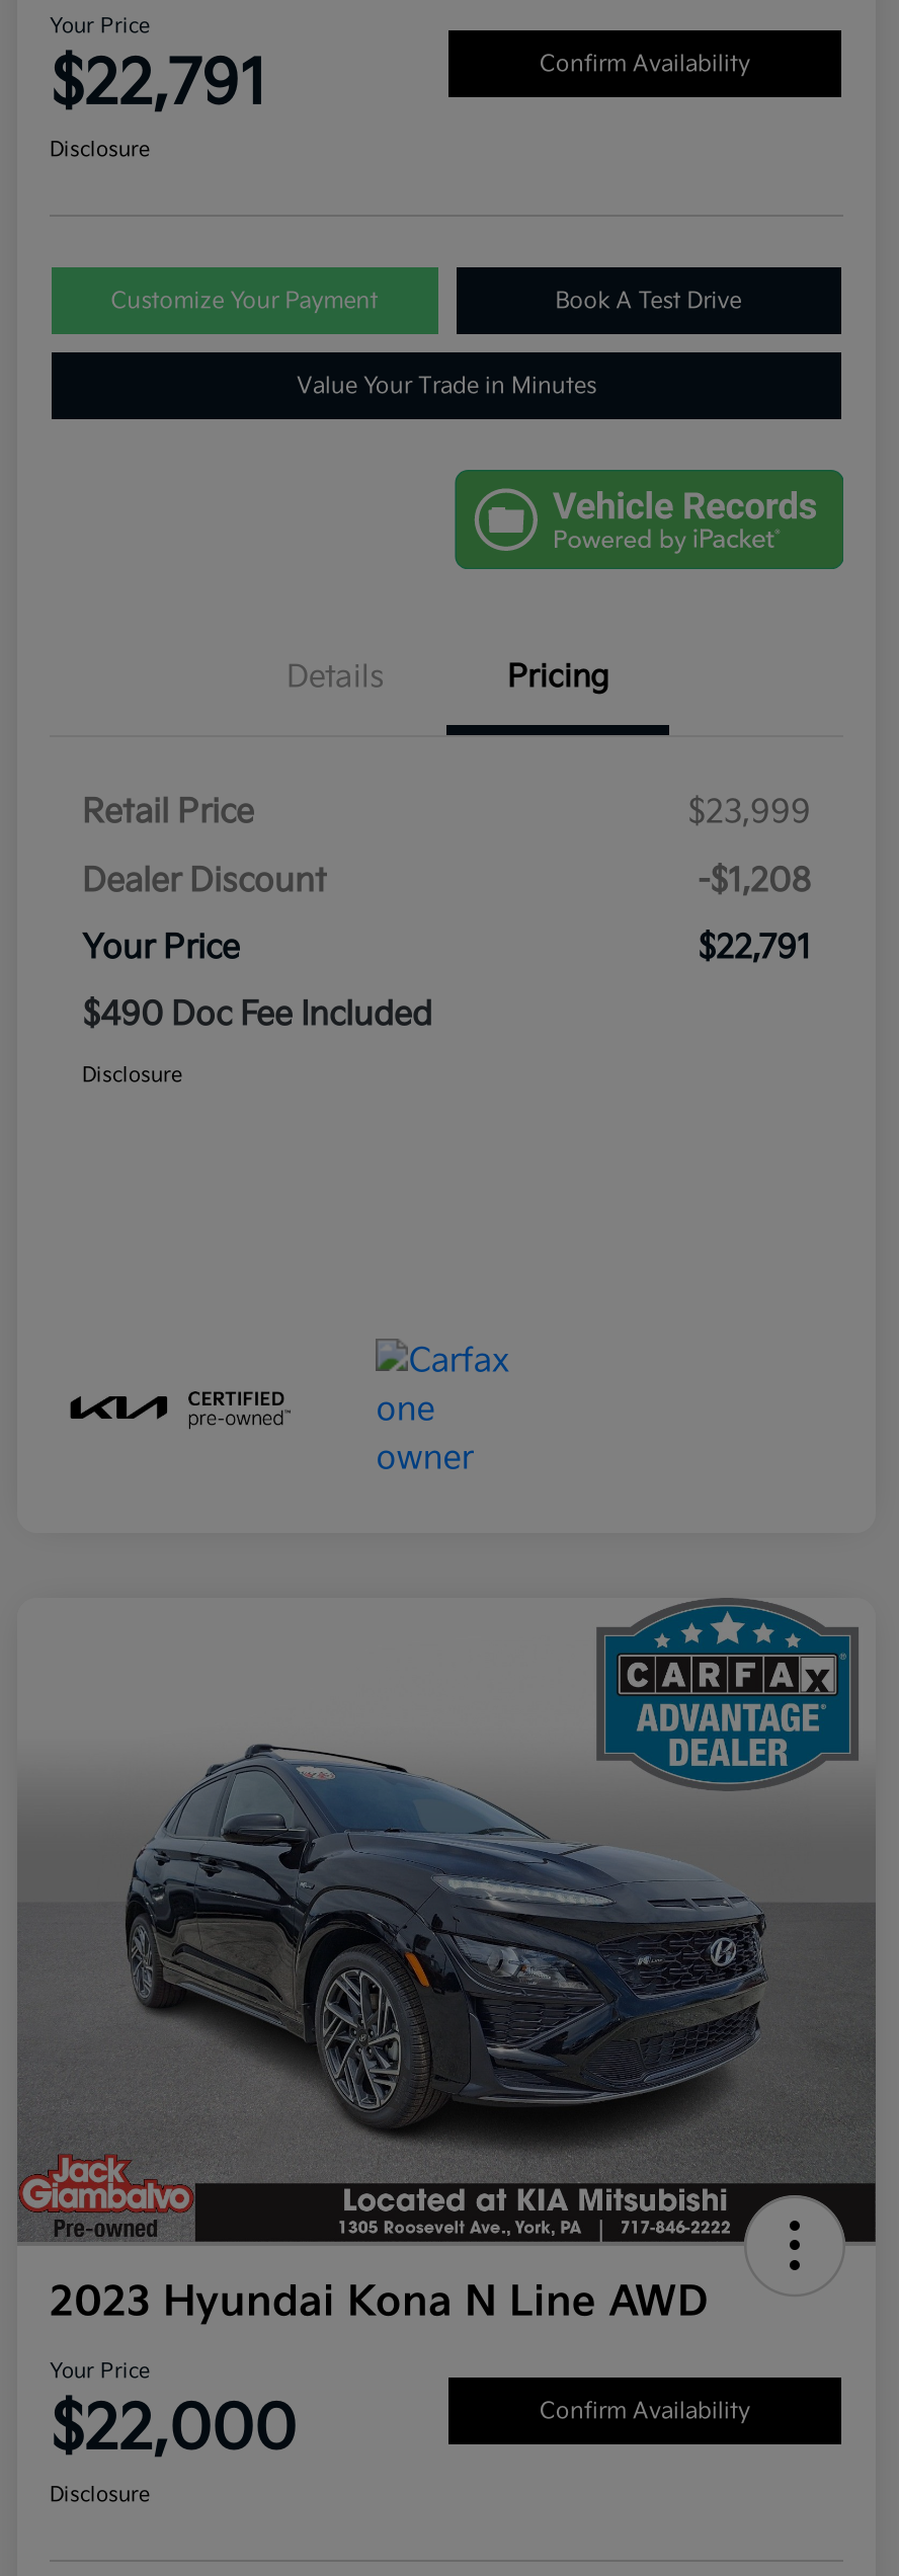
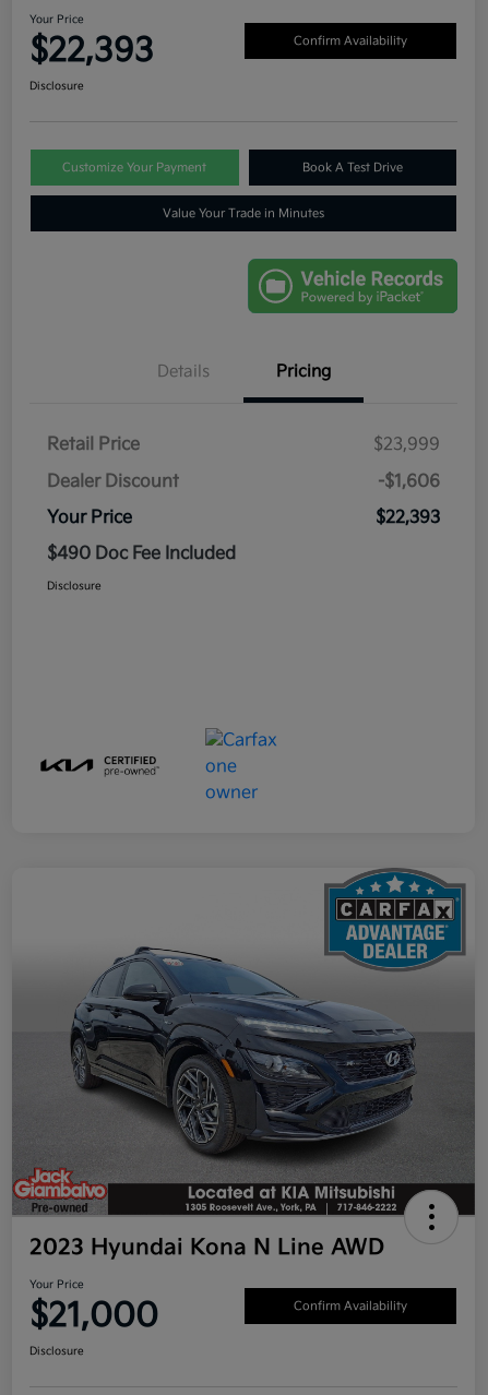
- $22,791
+ $22,393

- -$1,208
+ -$1,606

- $22,791
+ $22,393

- $22,000
+ $21,000
